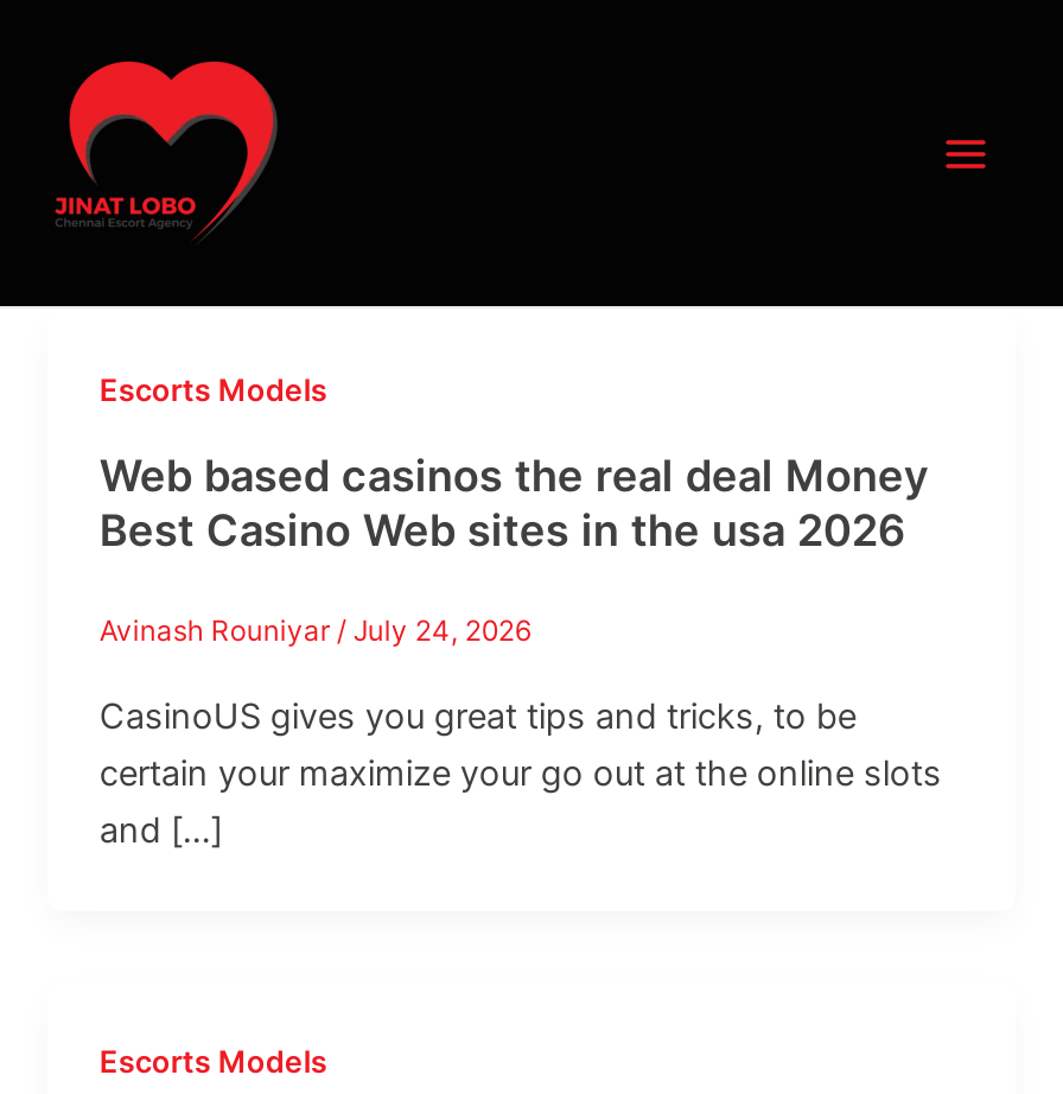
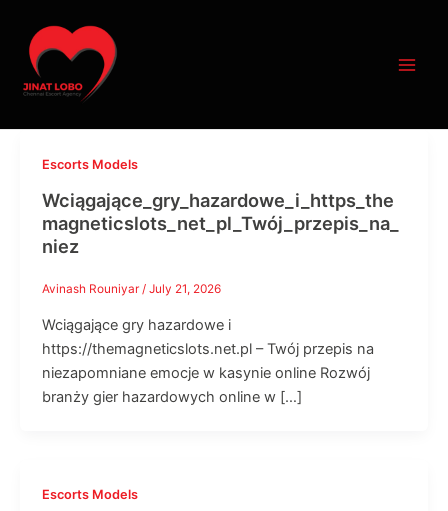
- Web based casinos the real deal Money
- Best Casino Web sites in the usa 2026
+ Wciągające_gry_hazardowe_i_https_the
+ magneticslots_net_pl_Twój_przepis_na_
+ niez

- Avinash Rouniyar / July 24, 2026
+ Avinash Rouniyar / July 21, 2026

- CasinoUS gives you great tips and tricks, to be
- certain your maximize your go out at the online slots
- and […]
+ Wciągające gry hazardowe i
+ https://themagneticslots.net.pl – Twój przepis na
+ niezapomniane emocje w kasynie online Rozwój
+ branży gier hazardowych online w […]
